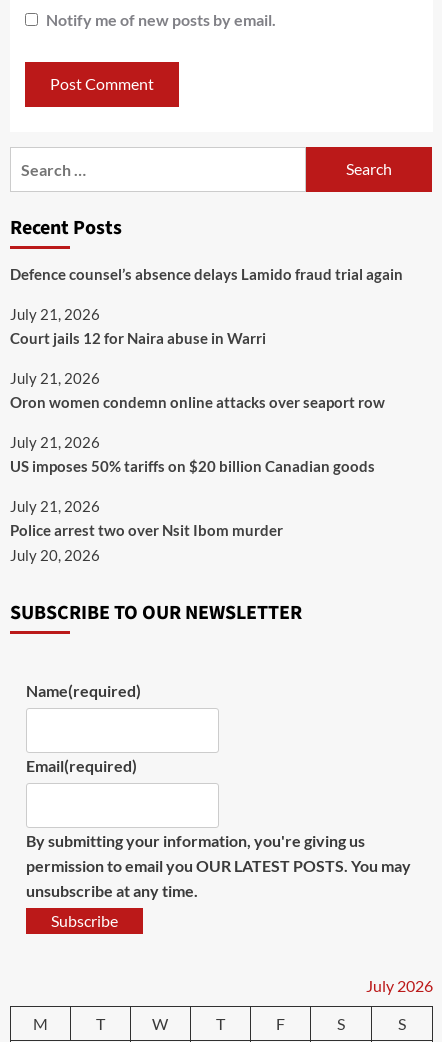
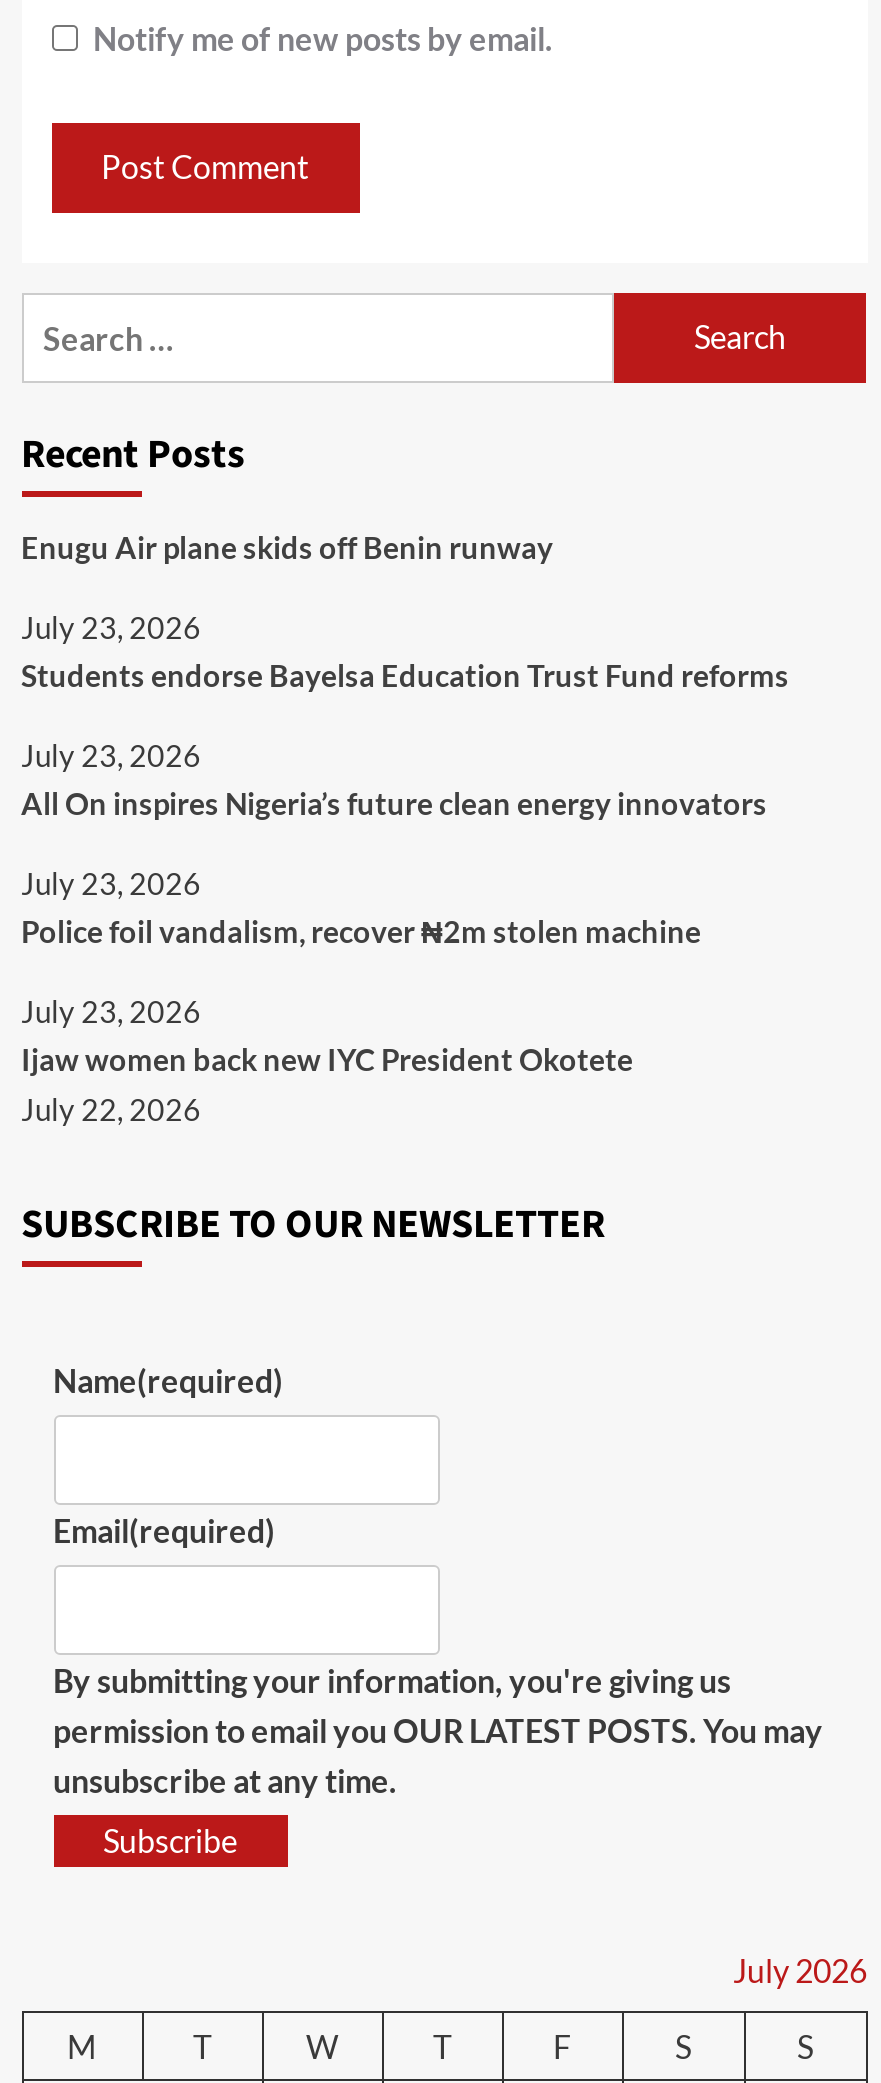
- Defence counsel’s absence delays Lamido fraud trial again
+ Enugu Air plane skids off Benin runway

- July 21, 2026
- Court jails 12 for Naira abuse in Warri
+ July 23, 2026
+ Students endorse Bayelsa Education Trust Fund reforms

- July 21, 2026
- Oron women condemn online attacks over seaport row
+ July 23, 2026
+ All On inspires Nigeria’s future clean energy innovators

- July 21, 2026
- US imposes 50% tariffs on $20 billion Canadian goods
+ July 23, 2026
+ Police foil vandalism, recover ₦2m stolen machine

- July 21, 2026
- Police arrest two over Nsit Ibom murder
- July 20, 2026
+ July 23, 2026
+ Ijaw women back new IYC President Okotete
+ July 22, 2026
